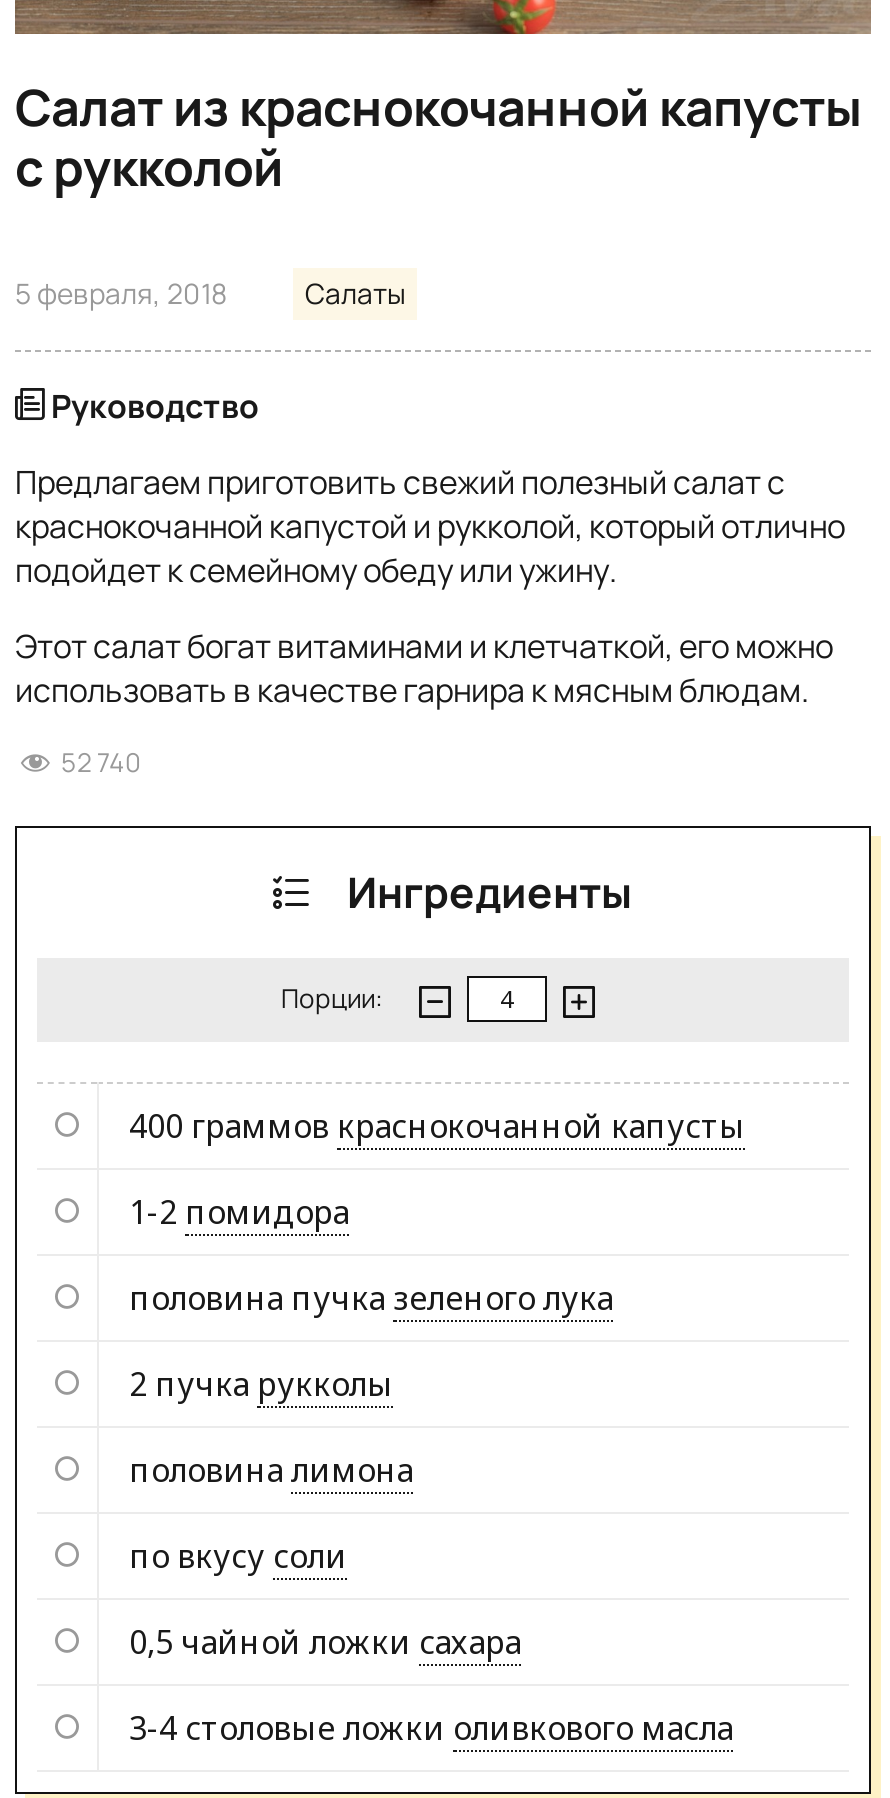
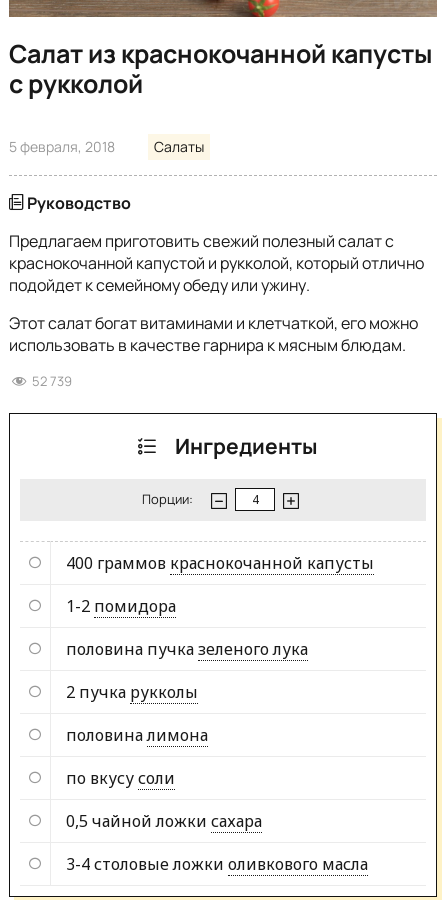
- 52 740
+ 52 739
